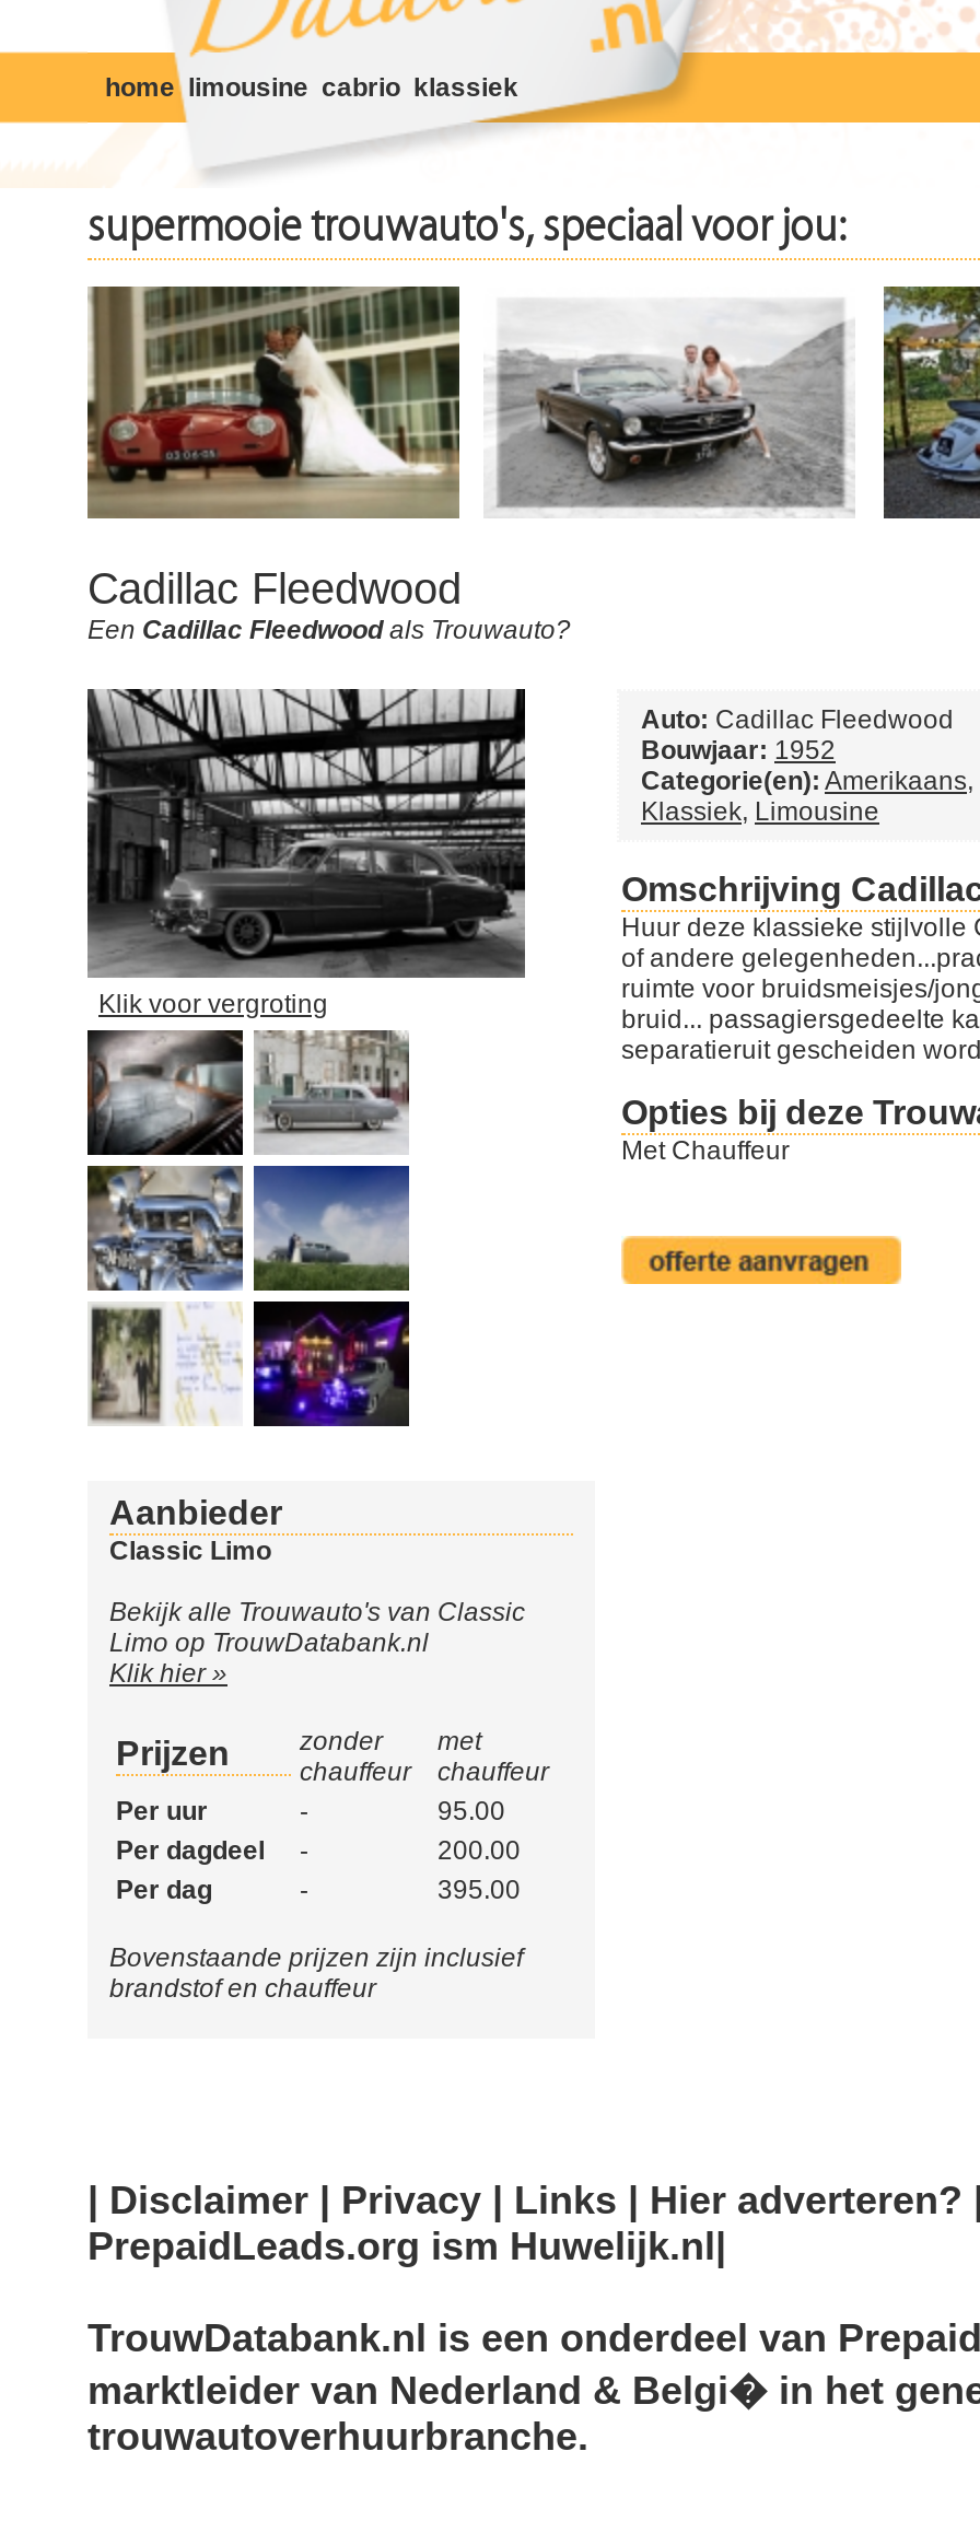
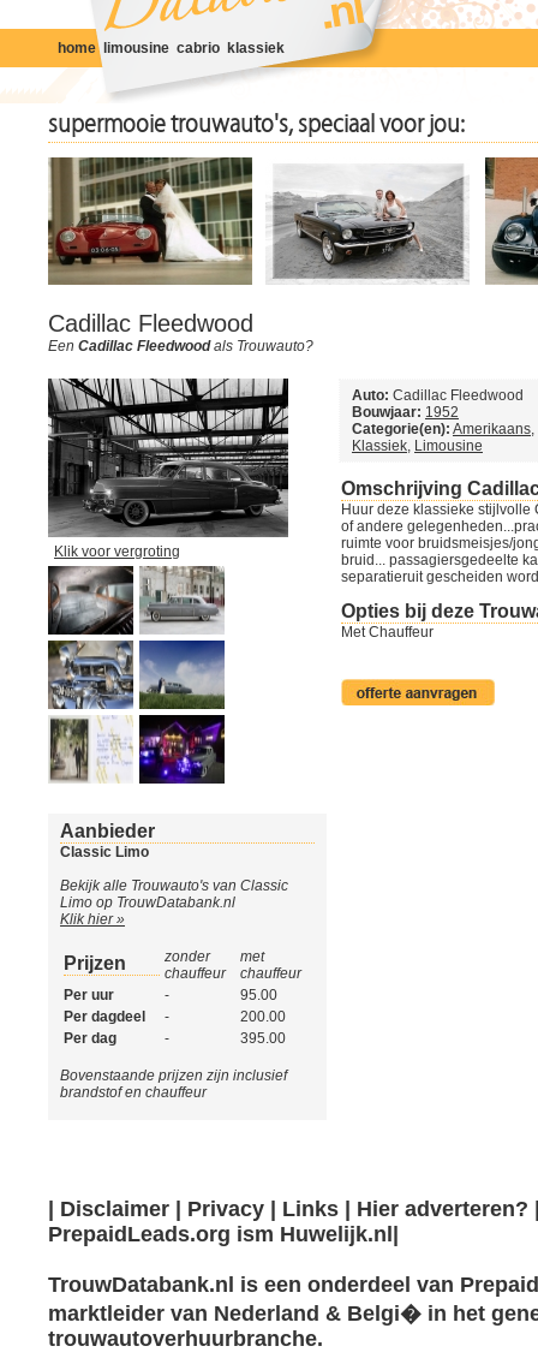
- [image]
+ [image]
